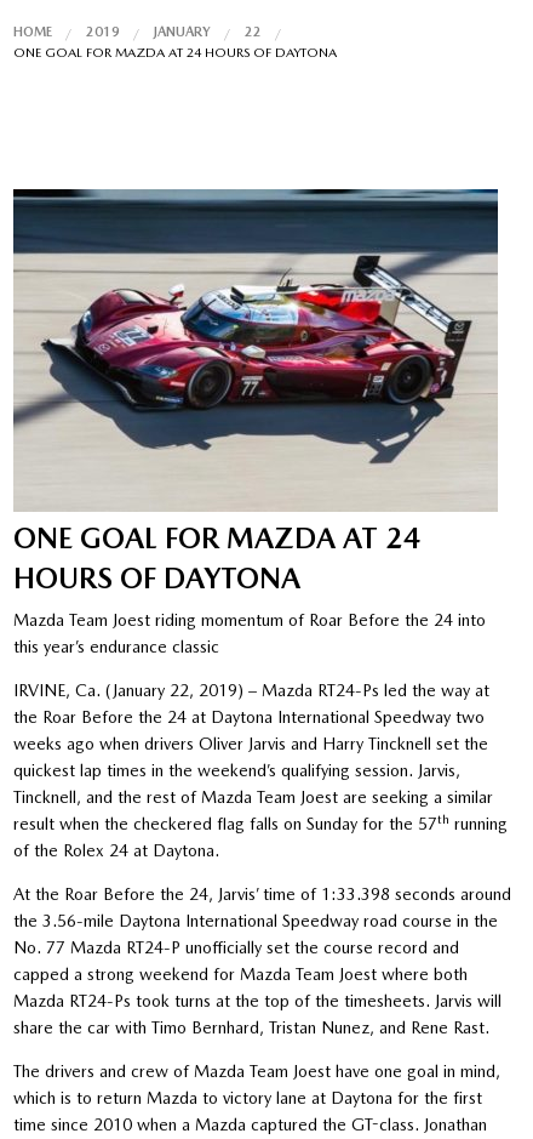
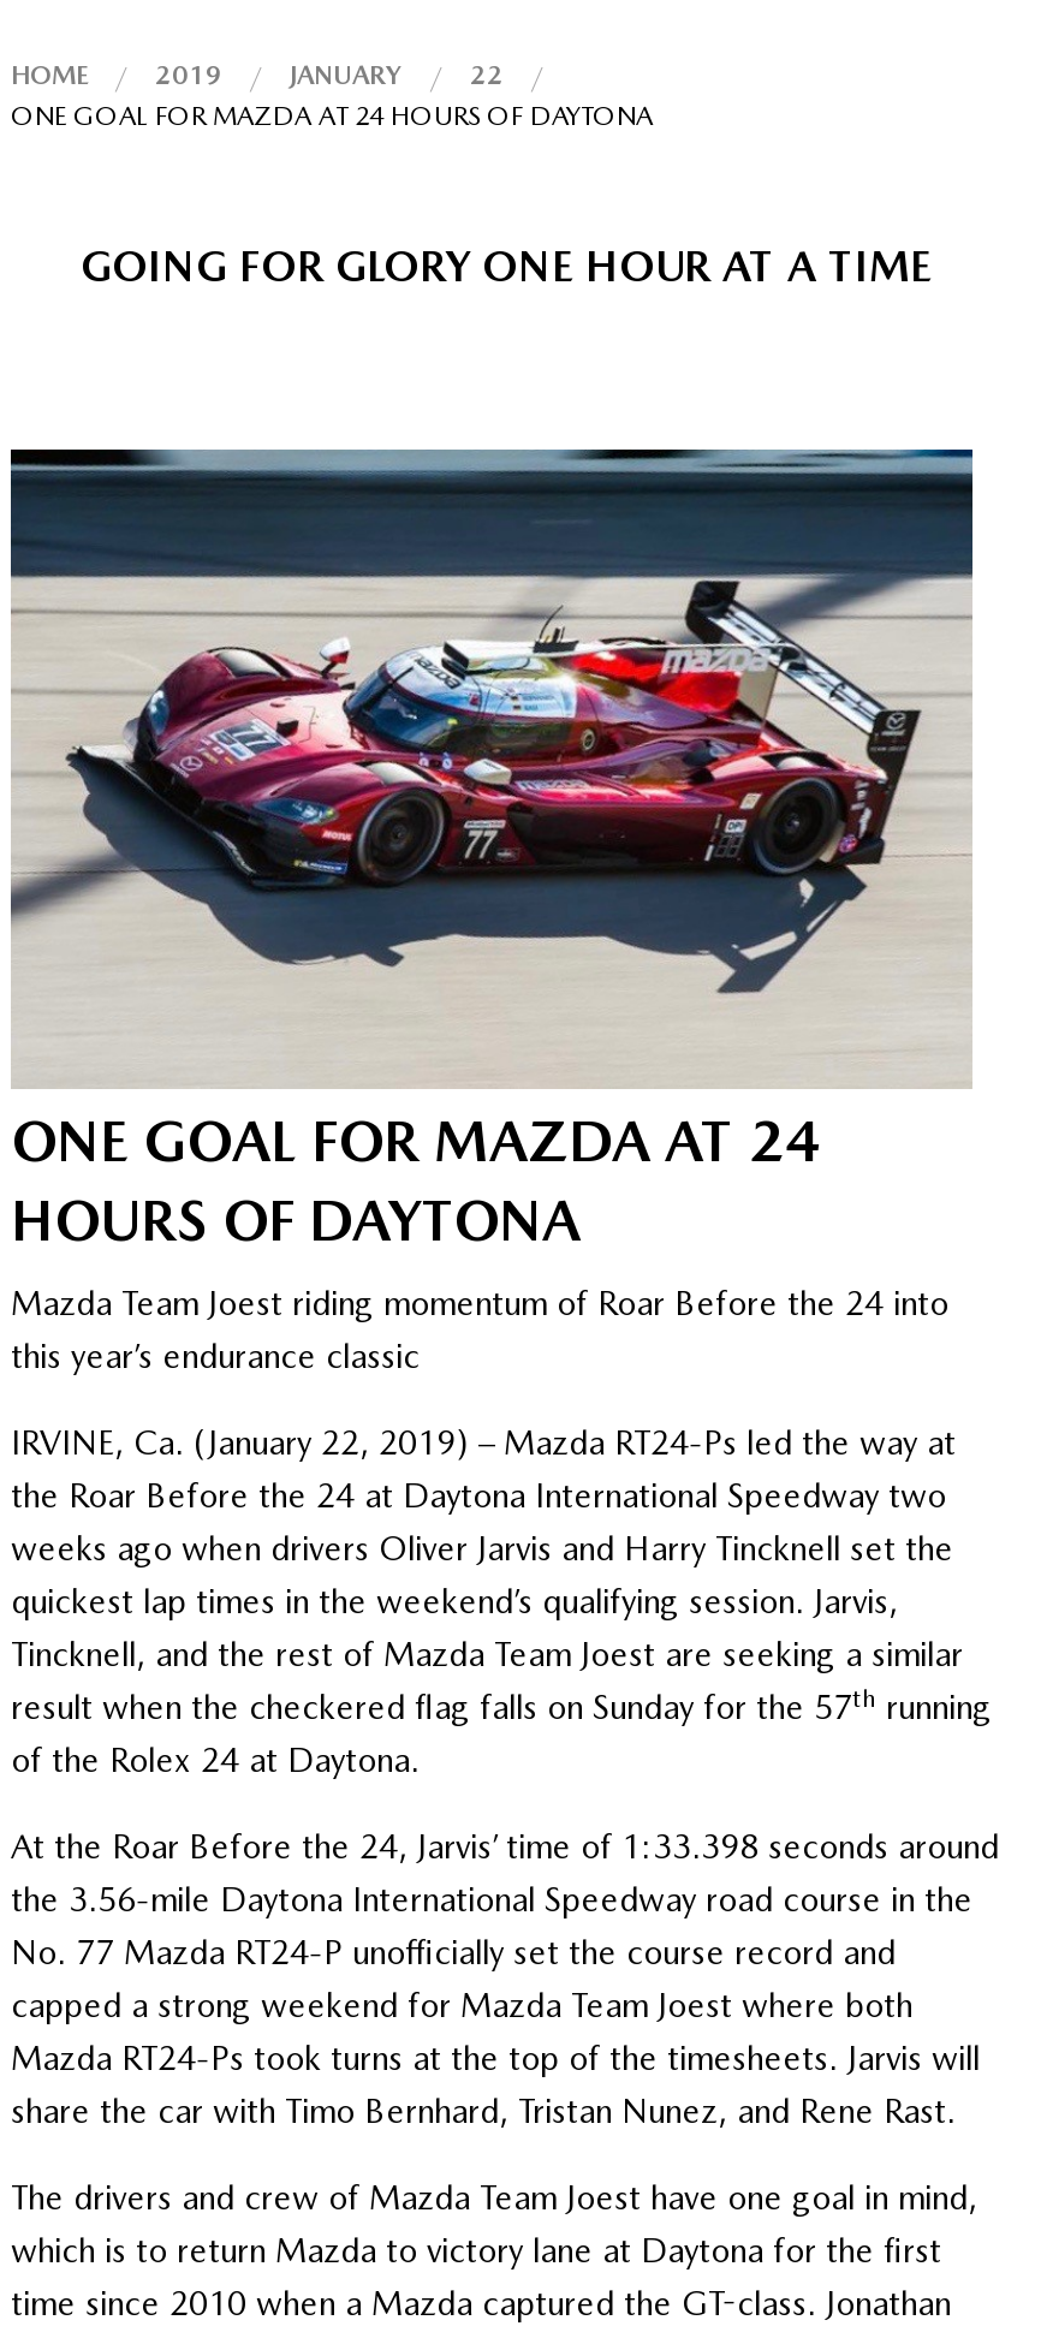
+ GOING FOR GLORY ONE HOUR AT A TIME
